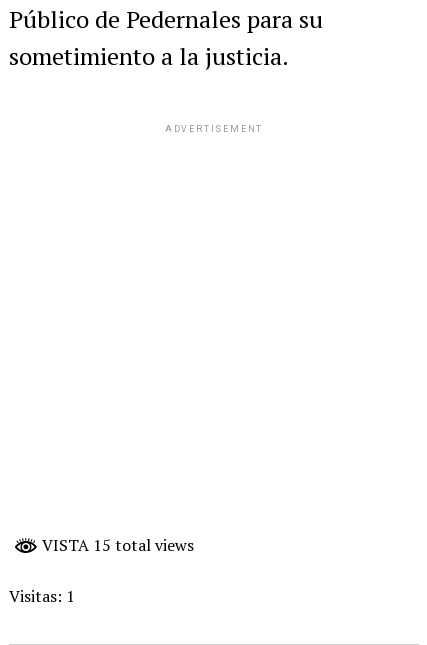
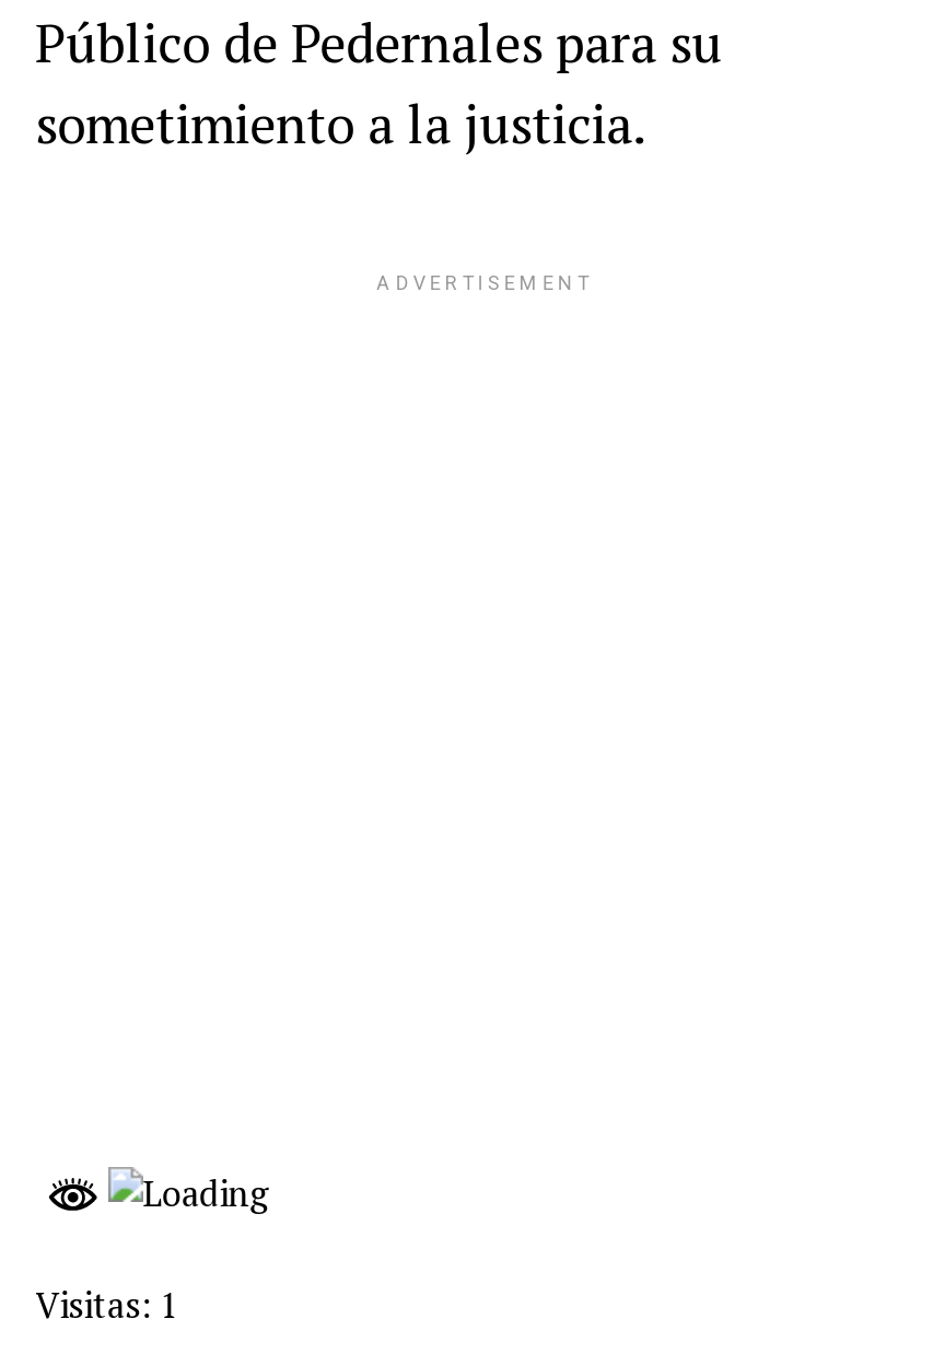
- VISTA 15 total views
